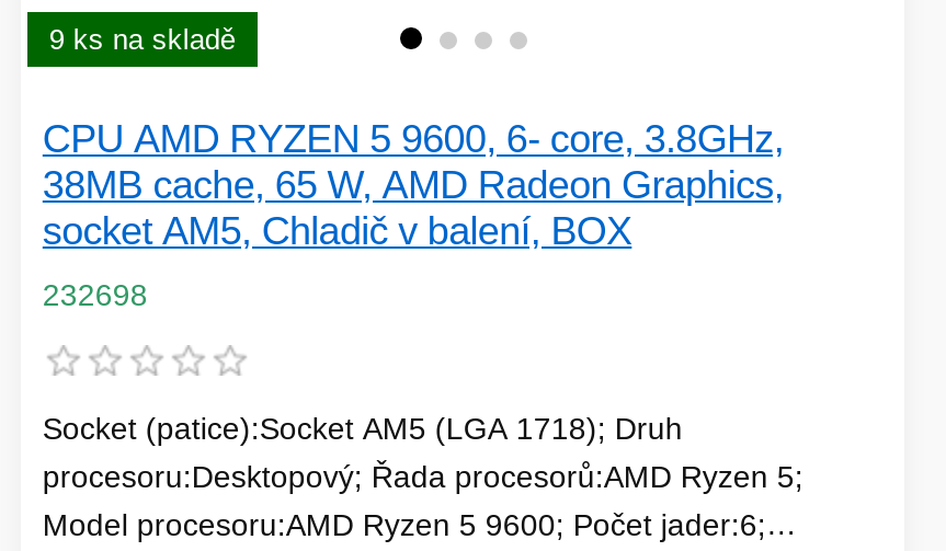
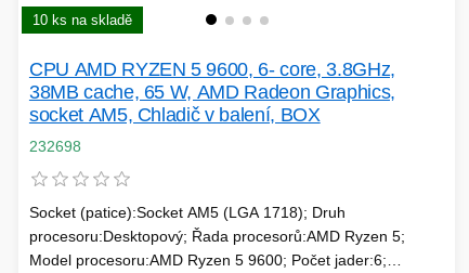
- 9 ks na skladě
+ 10 ks na skladě
